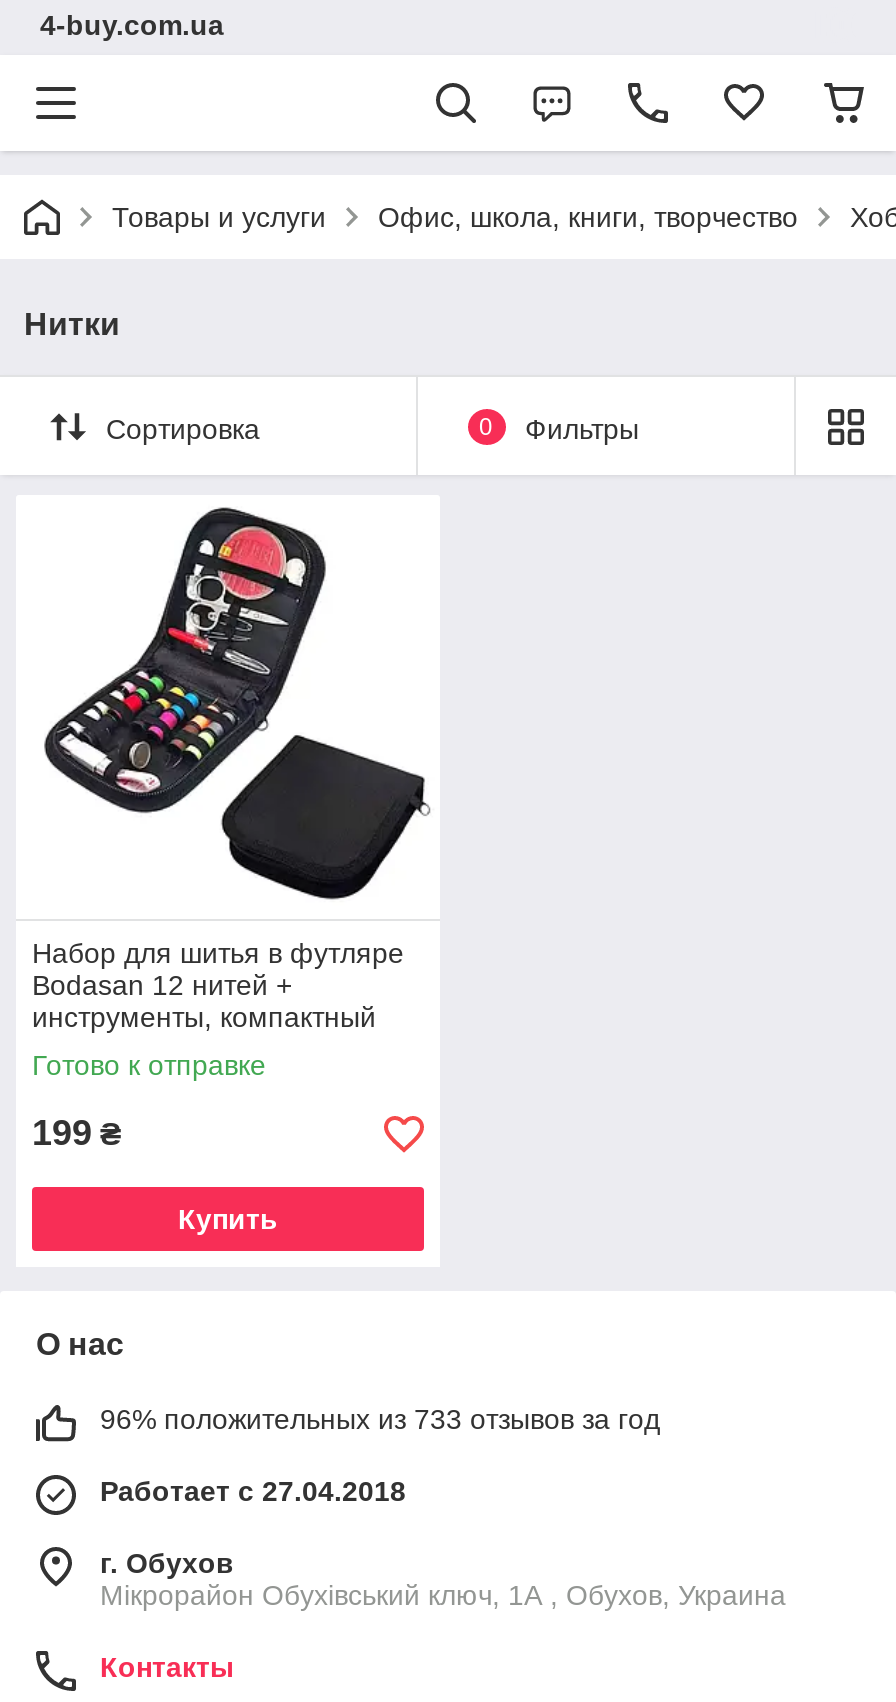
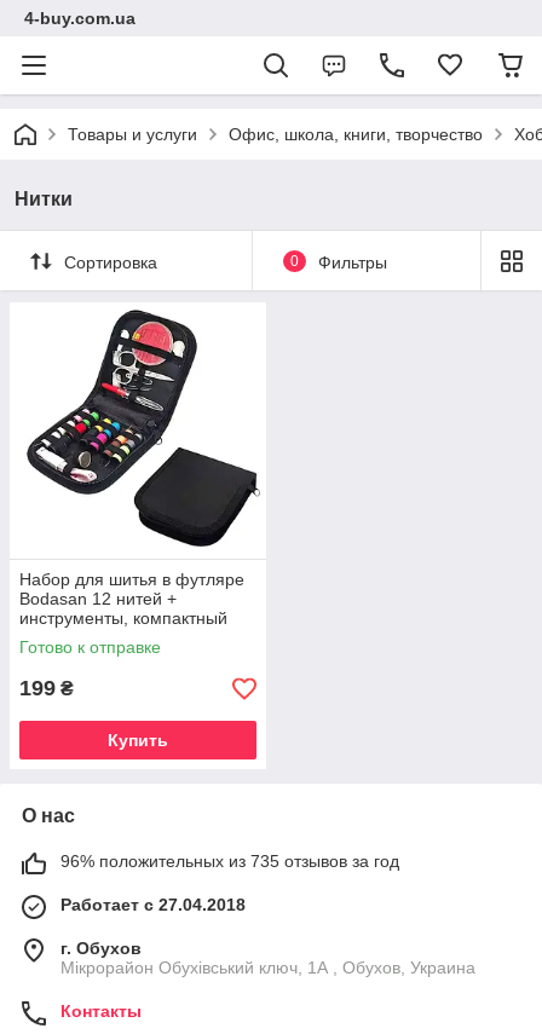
- 96% положительных из 733 отзывов за год
+ 96% положительных из 735 отзывов за год
